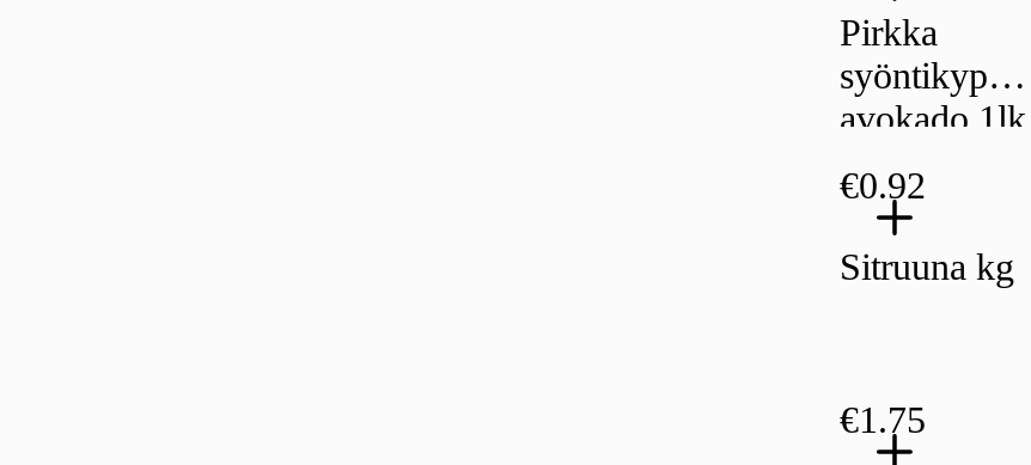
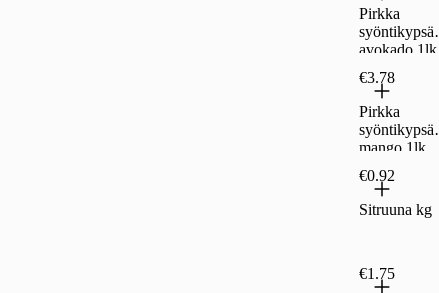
+ €3.78
+ Pirkka
+ syöntikypsä
+ mango 1lk
